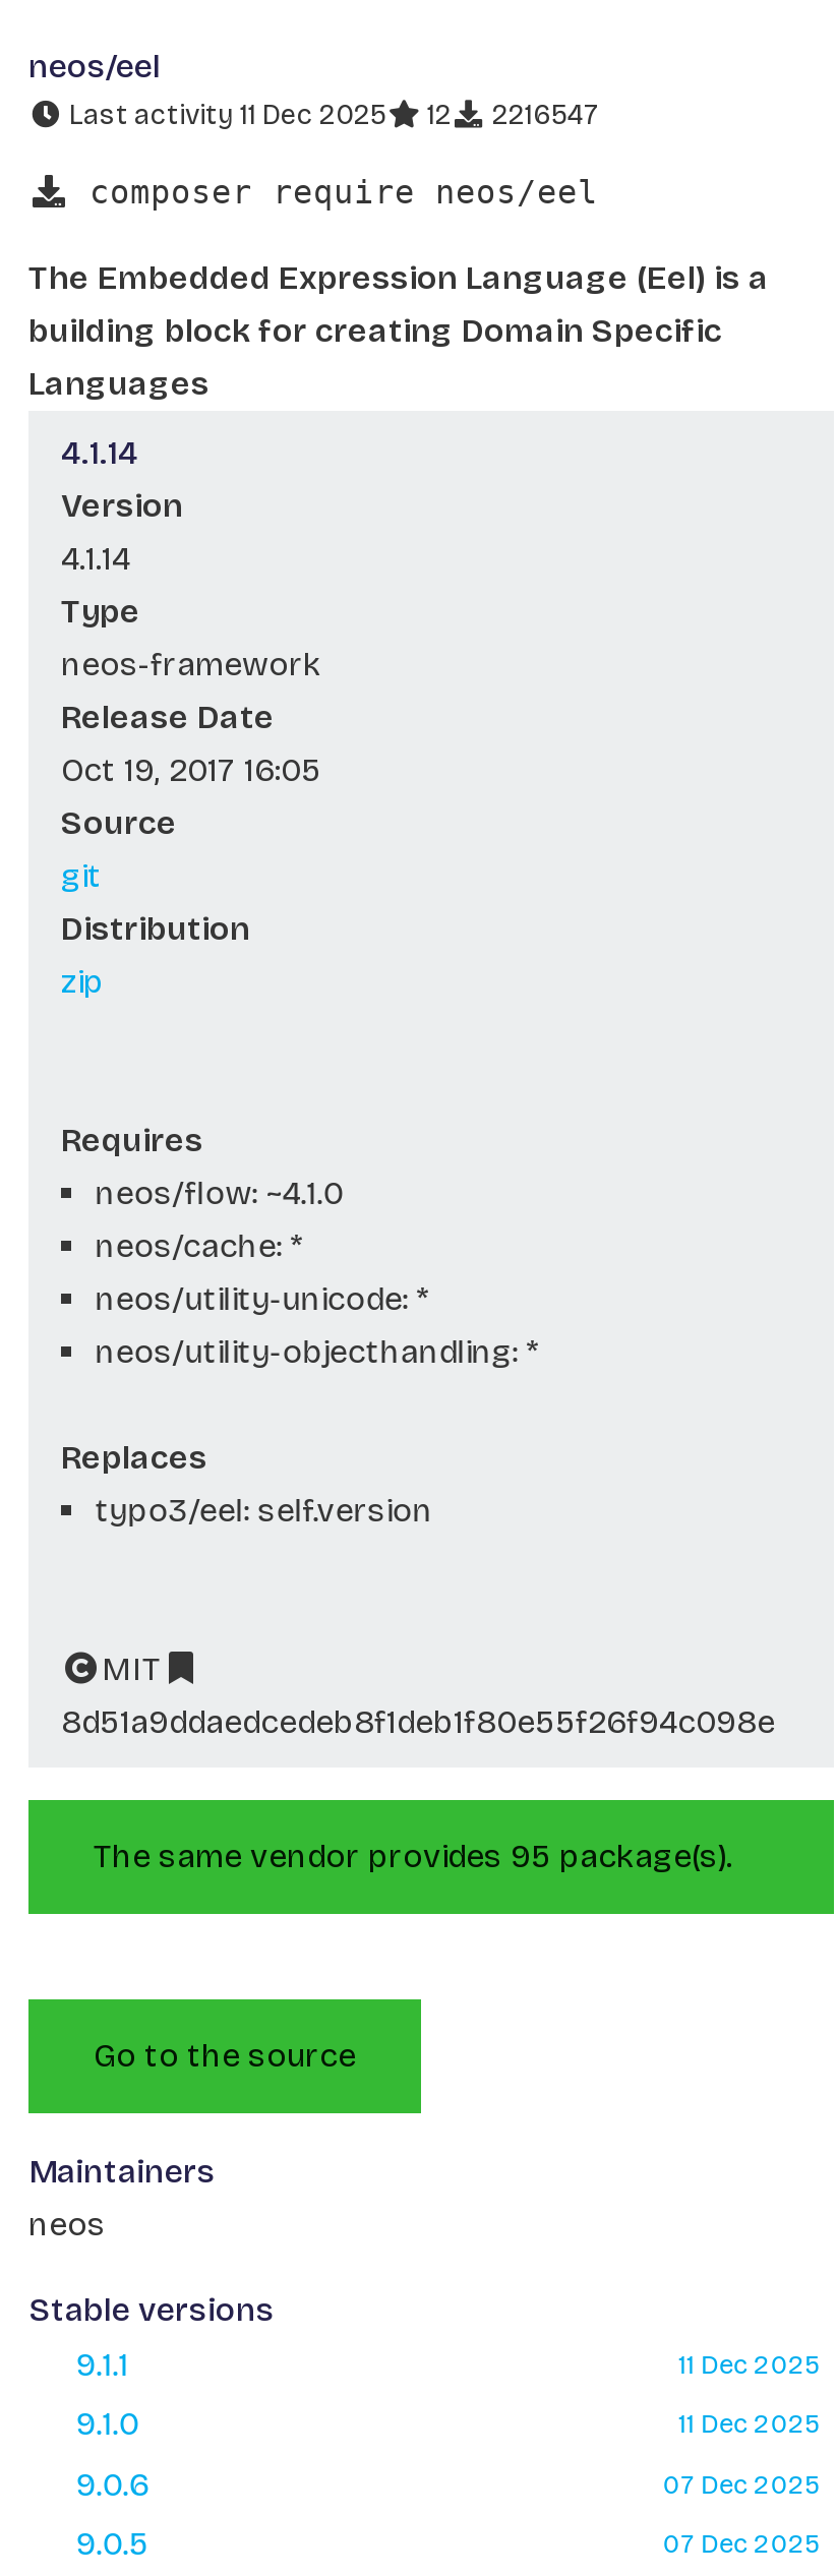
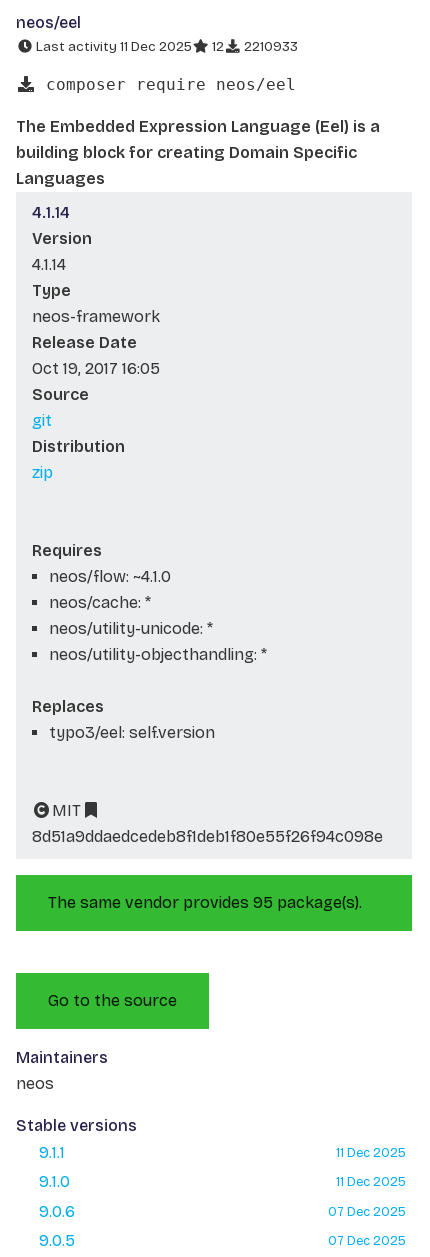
- Last activity 11 Dec 2025 12 2216547
+ Last activity 11 Dec 2025 12 2210933
